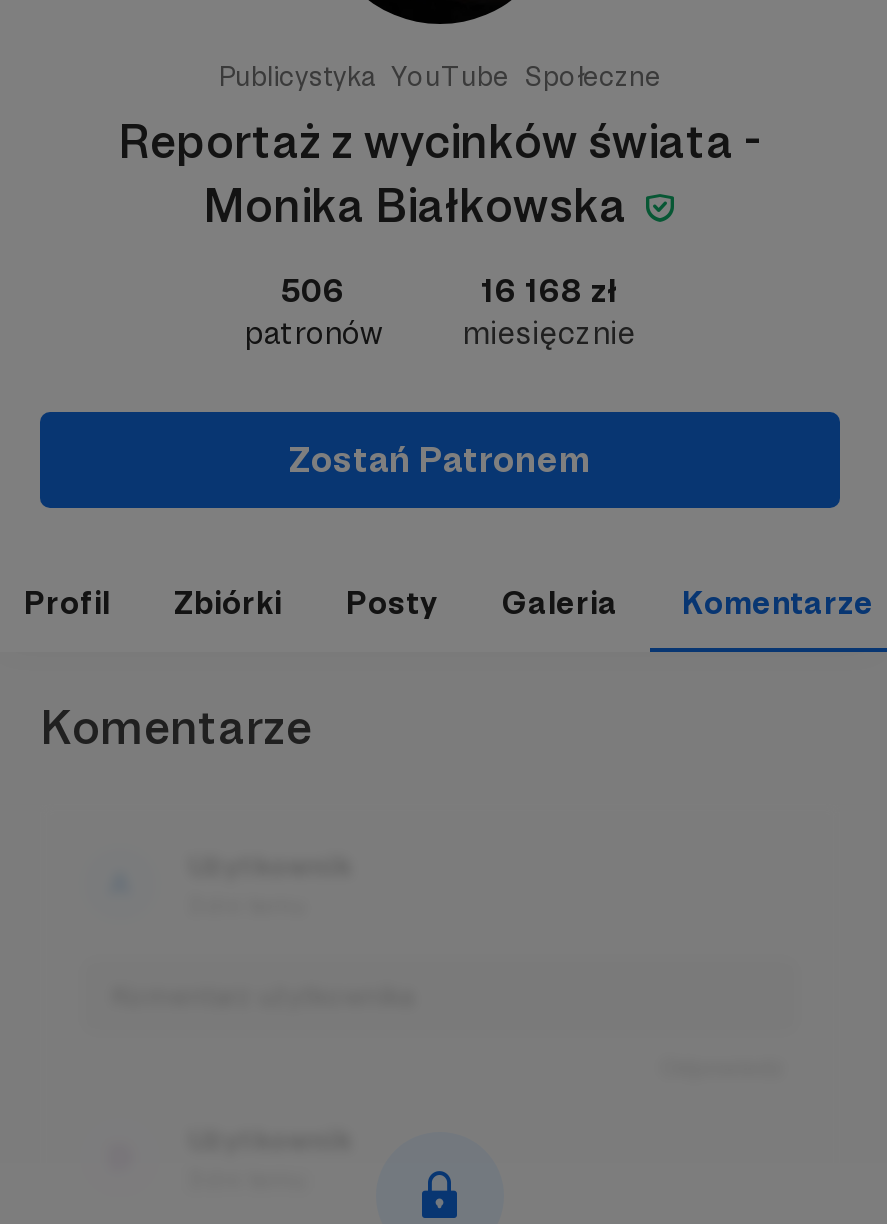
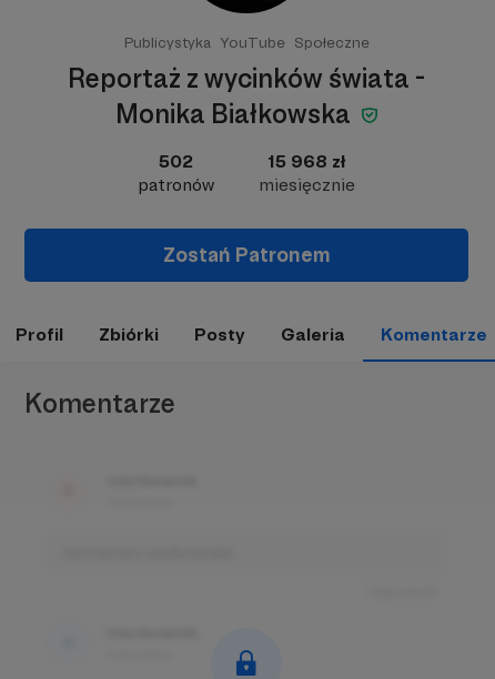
- 506
+ 502

- 16 168 zł
+ 15 968 zł
